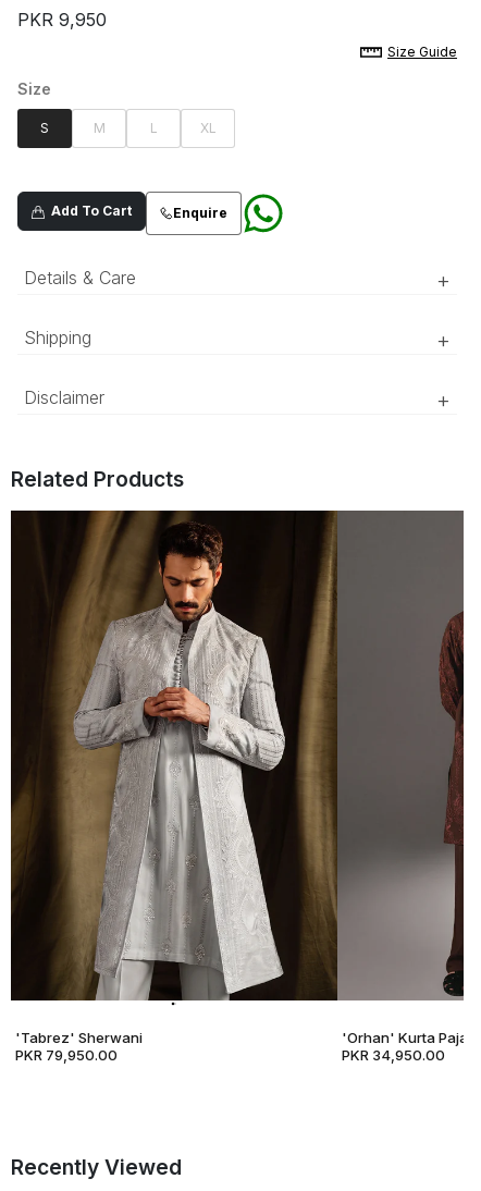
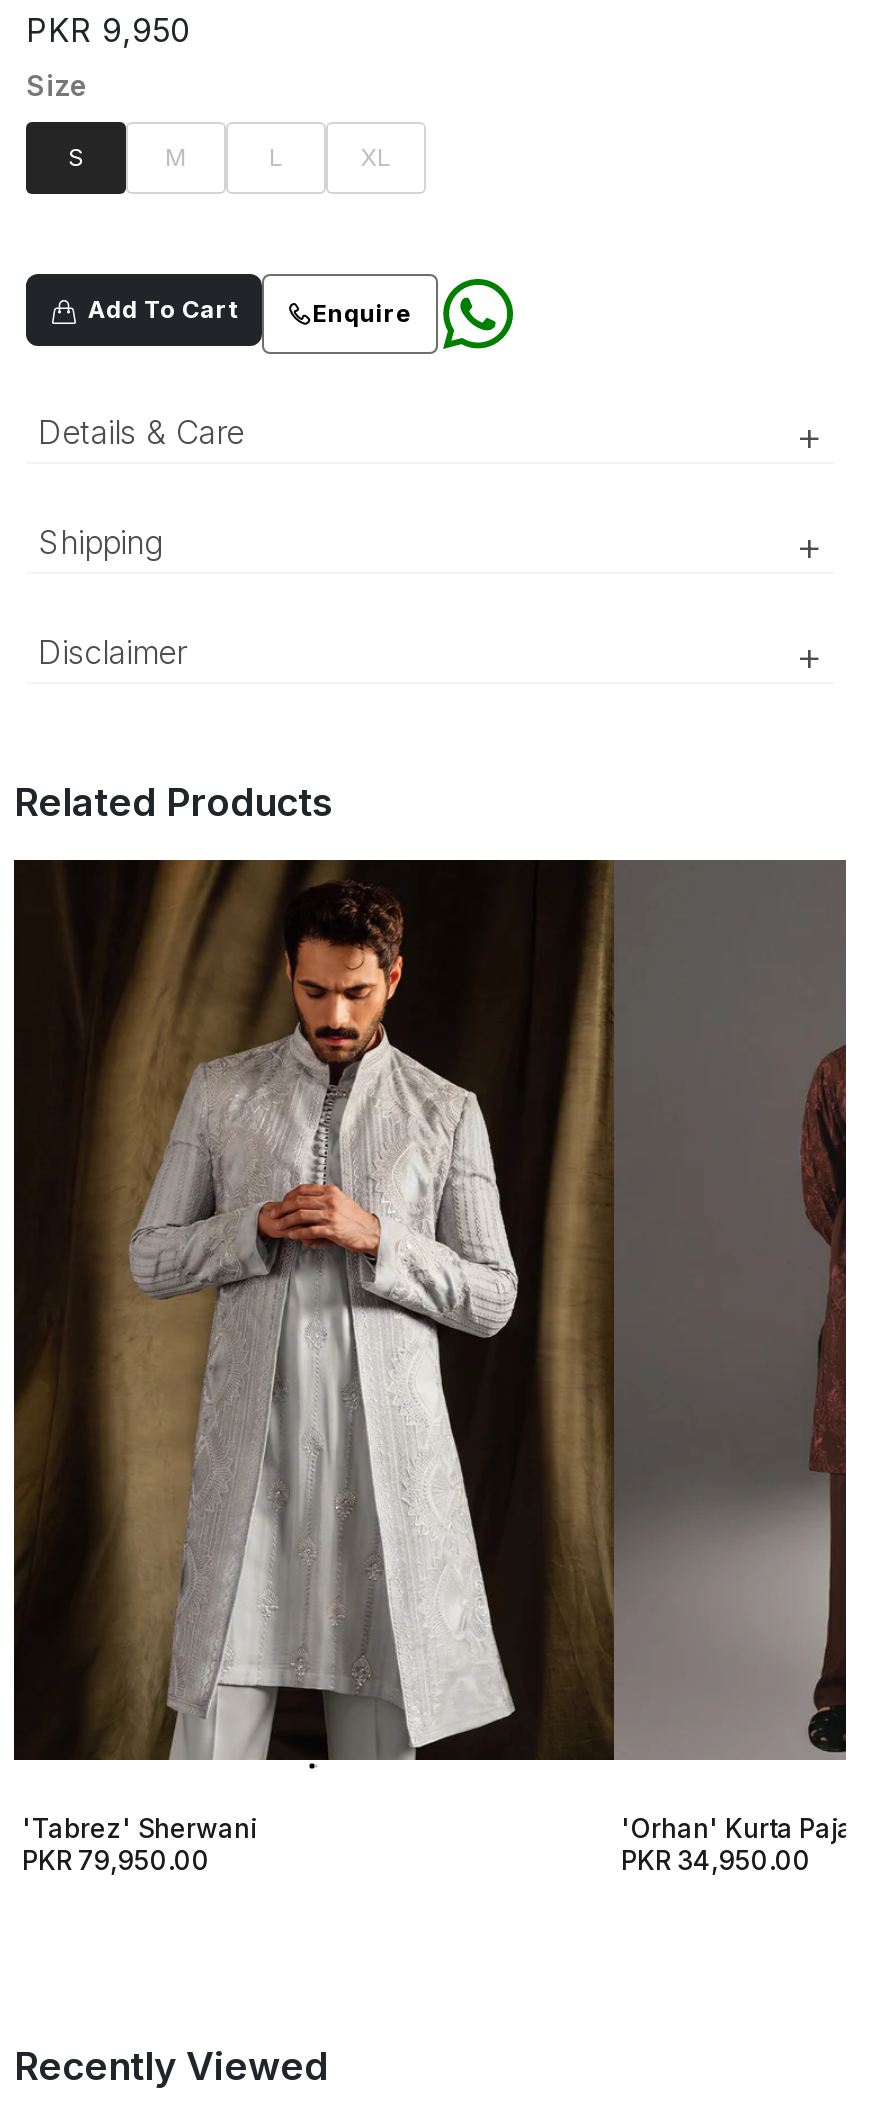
- Size Guide
